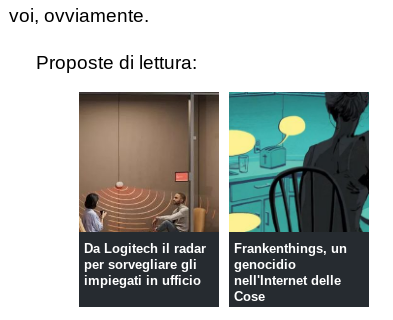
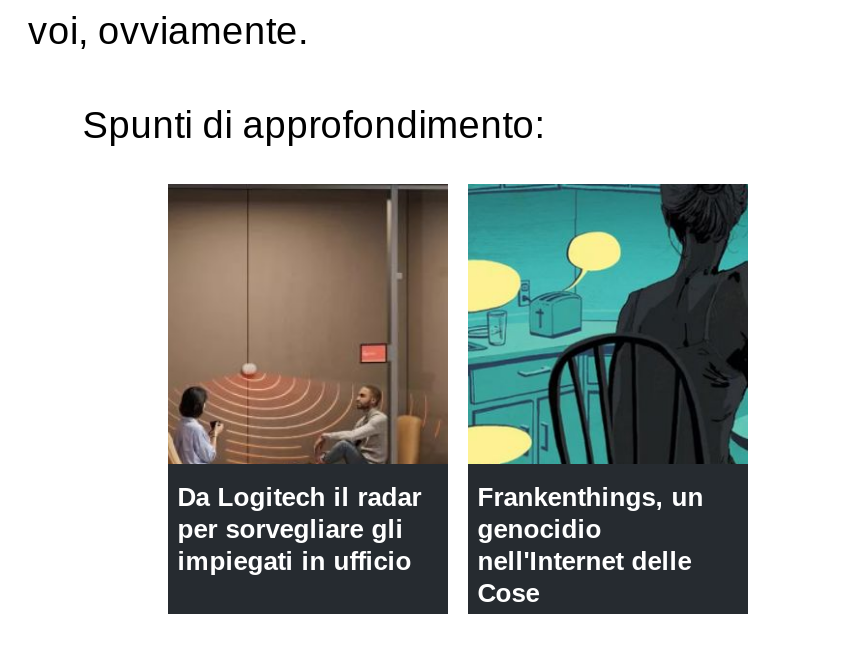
- Proposte di lettura:
+ Spunti di approfondimento:
